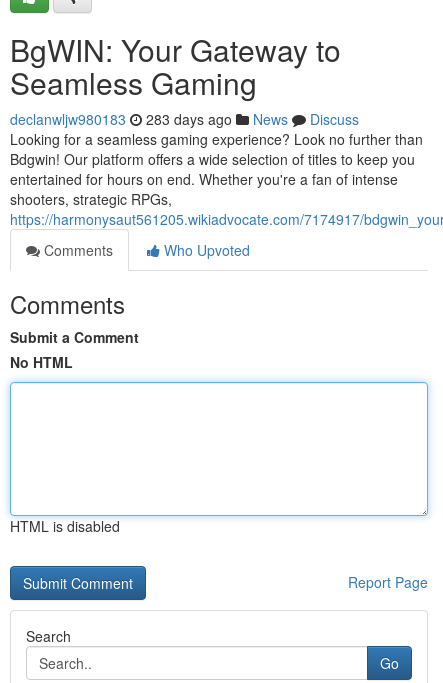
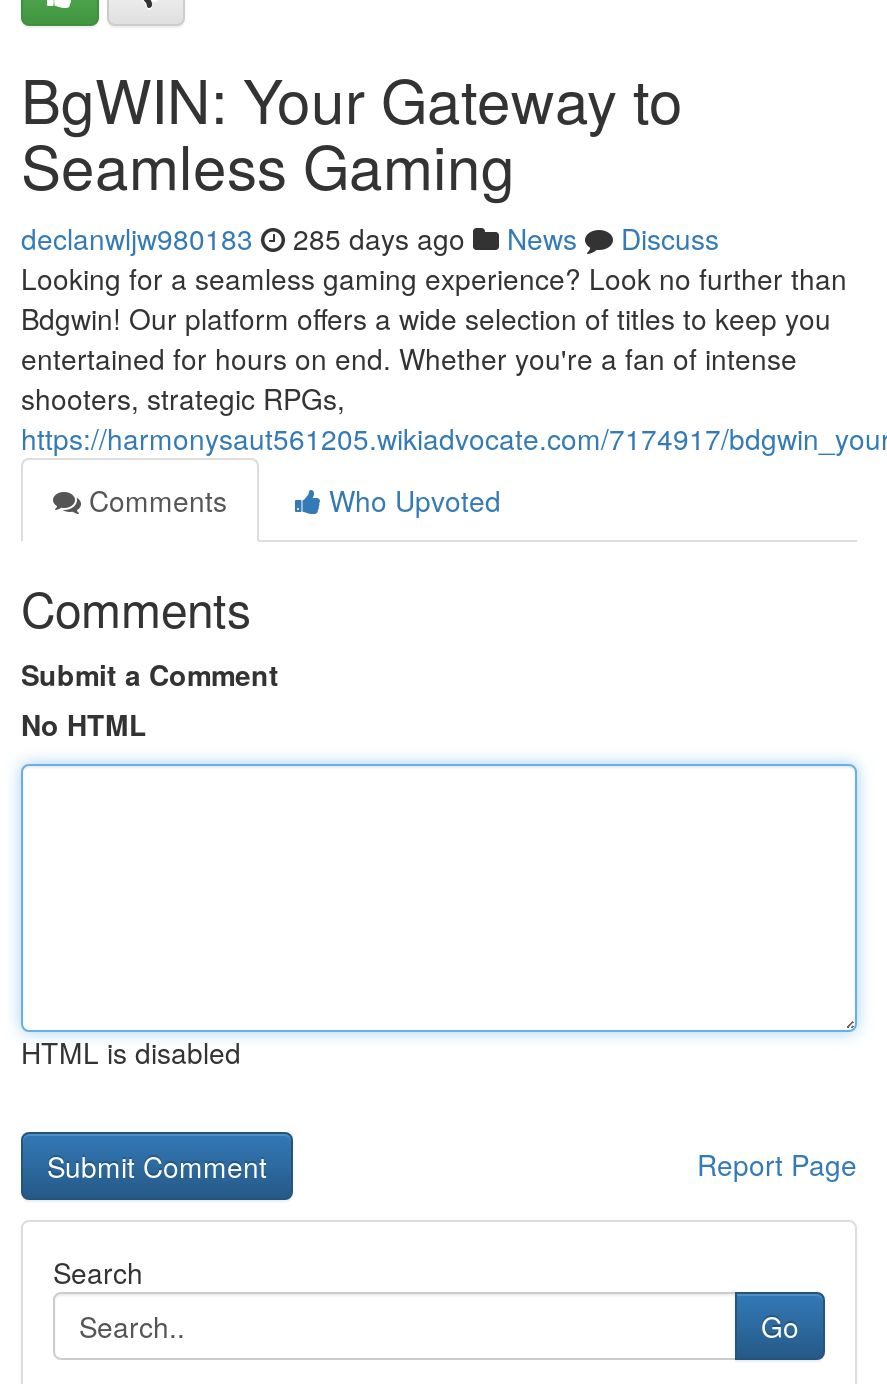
- declanwljw980183 283 days ago News Discuss
+ declanwljw980183 285 days ago News Discuss
